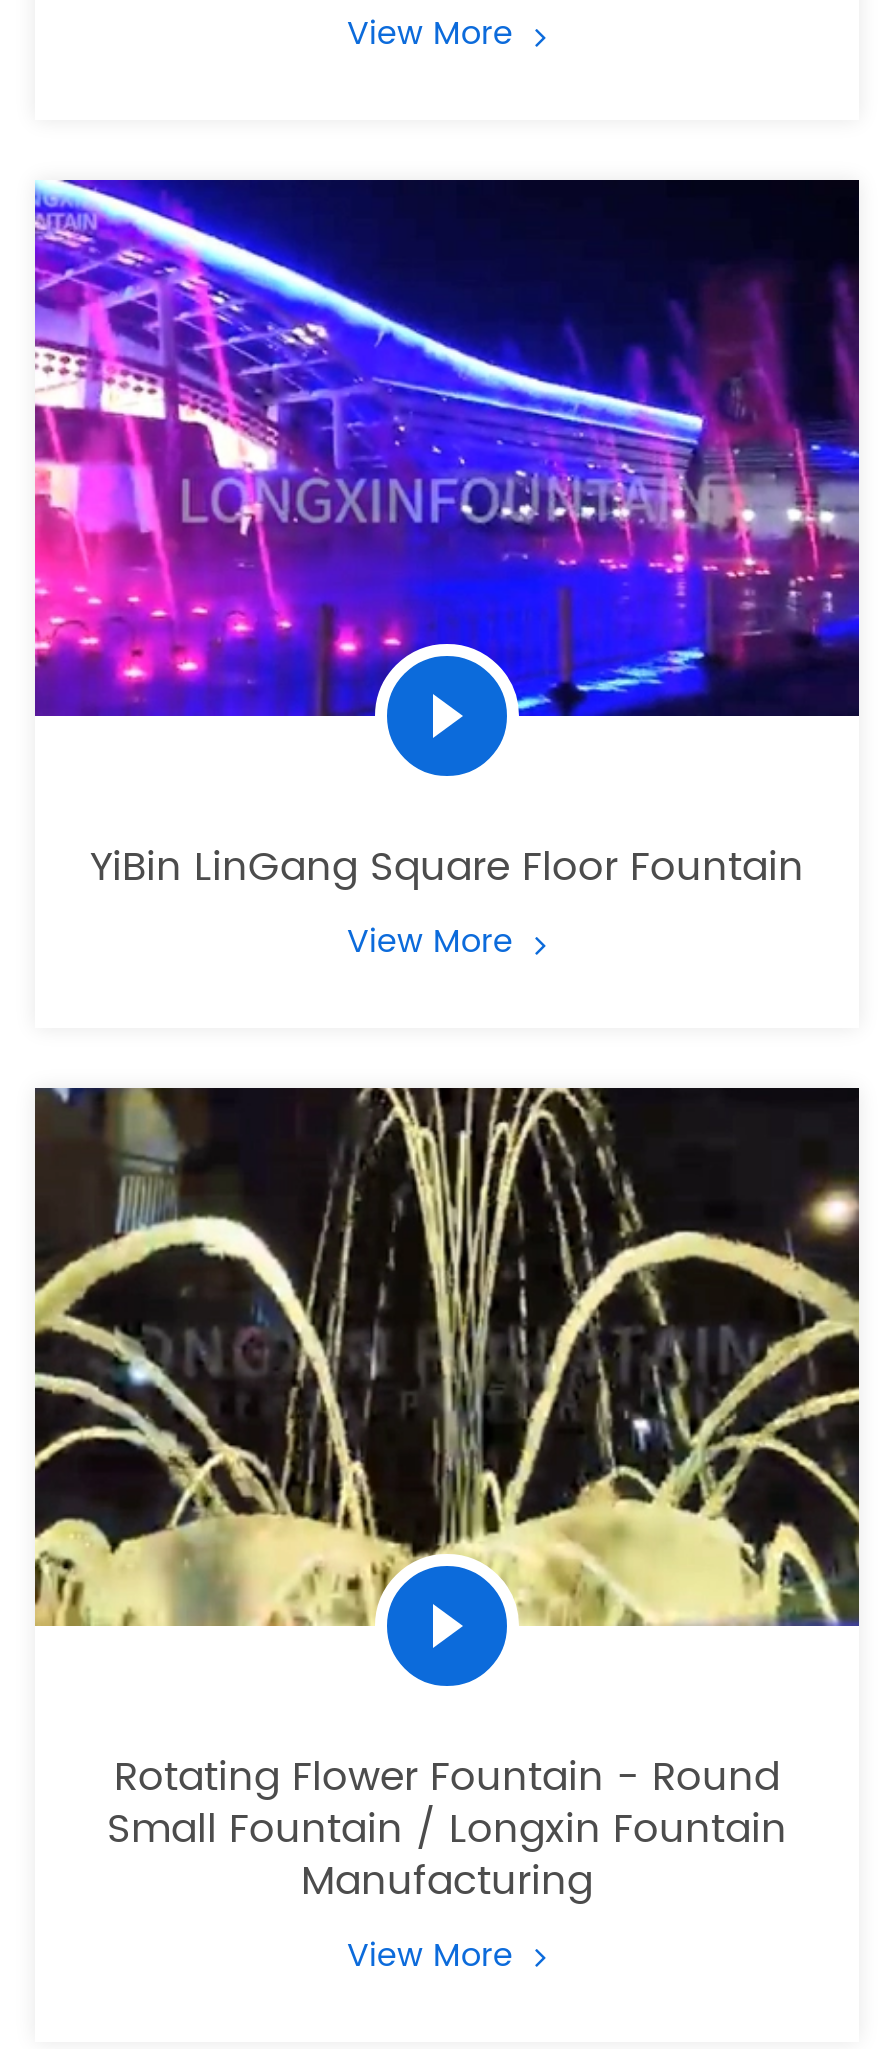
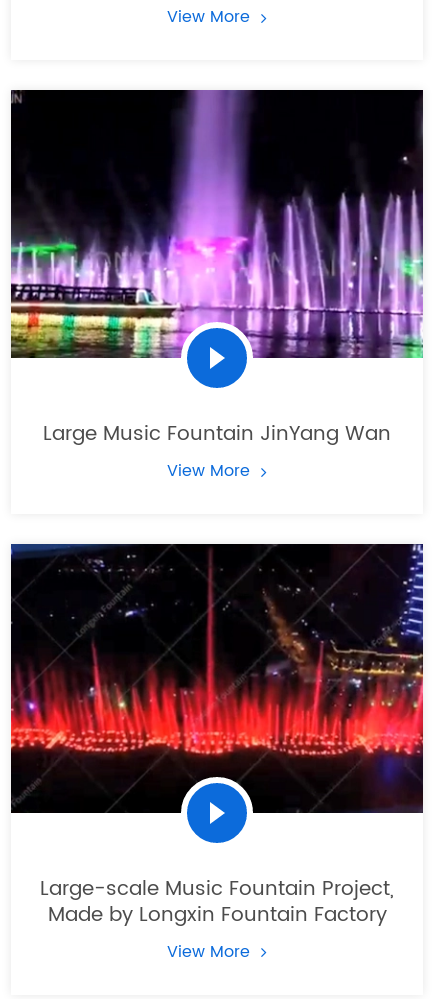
- [image]
+ [image]

- YiBin LinGang Square Floor Fountain
+ Large Music Fountain JinYang Wan

- [image]
+ [image]

- Rotating Flower Fountain - Round
- Small Fountain / Longxin Fountain
- Manufacturing
+ Large-scale Music Fountain Project,
+ Made by Longxin Fountain Factory
